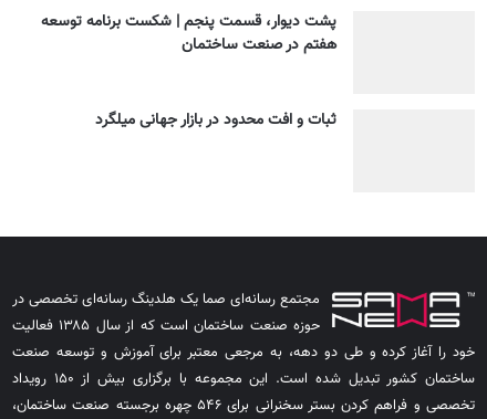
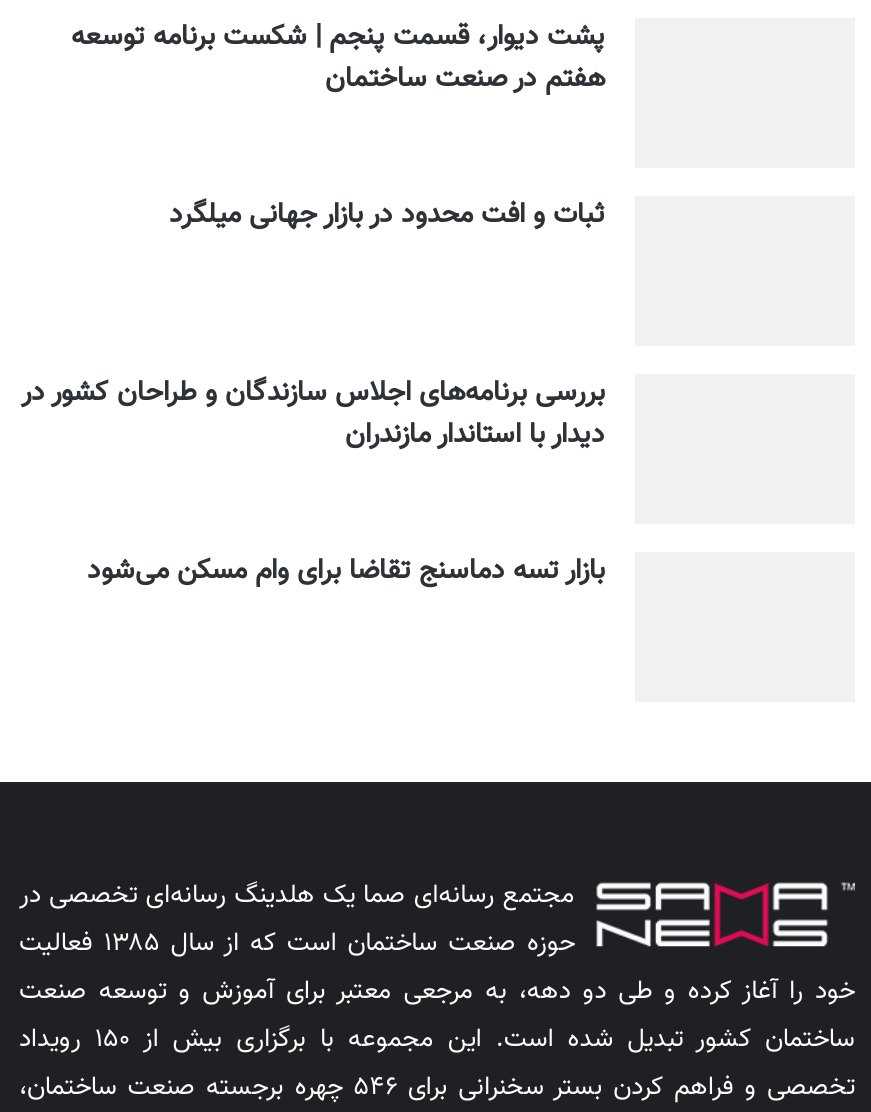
+ بررسی برنامه‌های اجلاس سازندگان و طراحان کشور در
+ دیدار با استاندار مازندران
+ بازار تسه دماسنج تقاضا برای وام مسکن می‌شود
